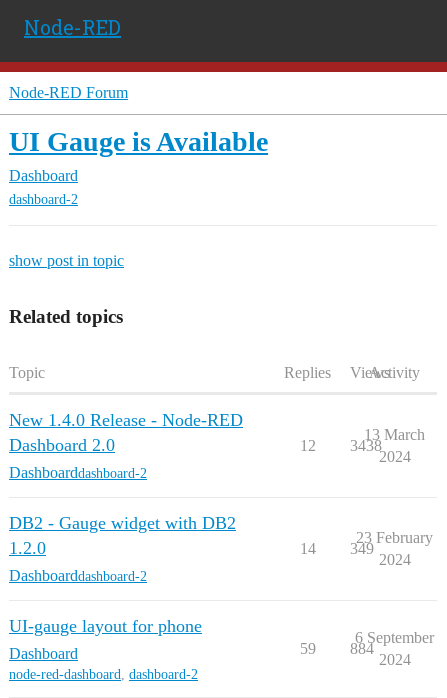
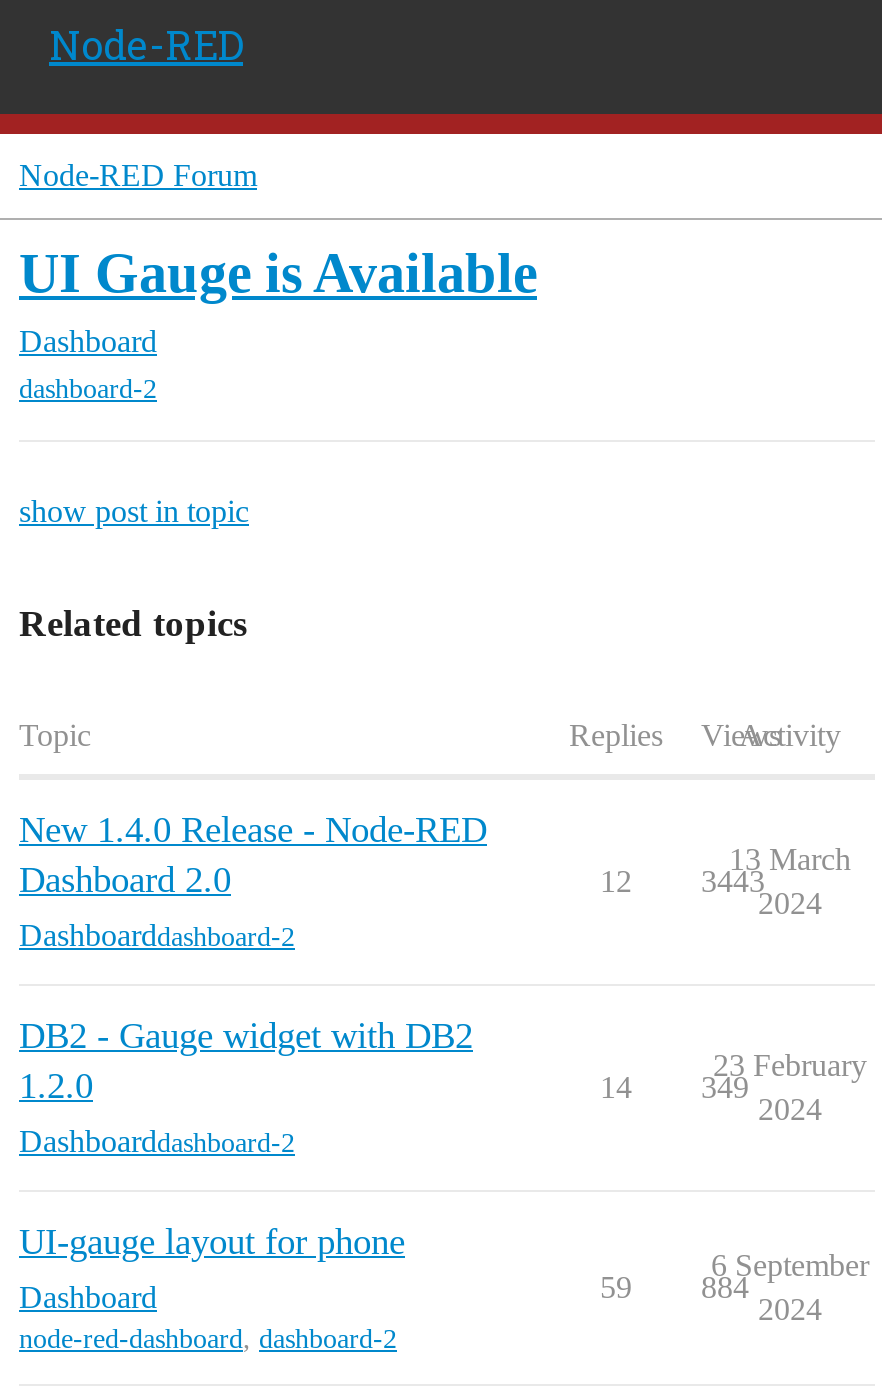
- 3438
+ 3443
